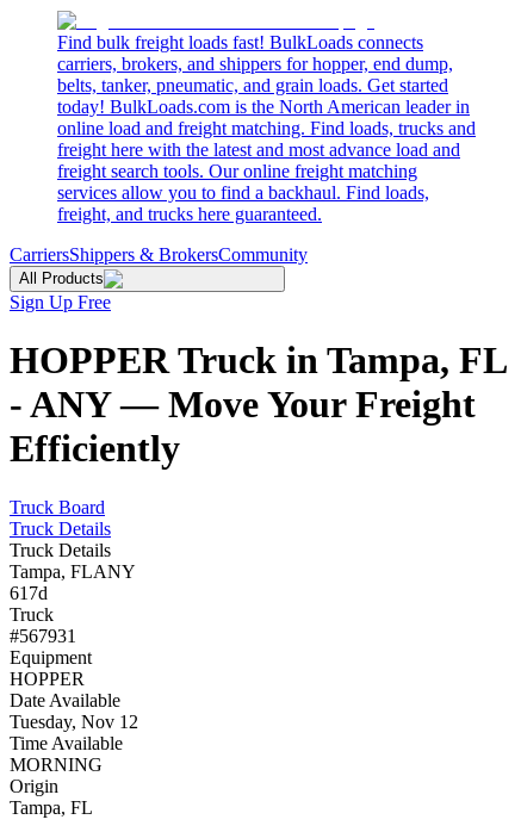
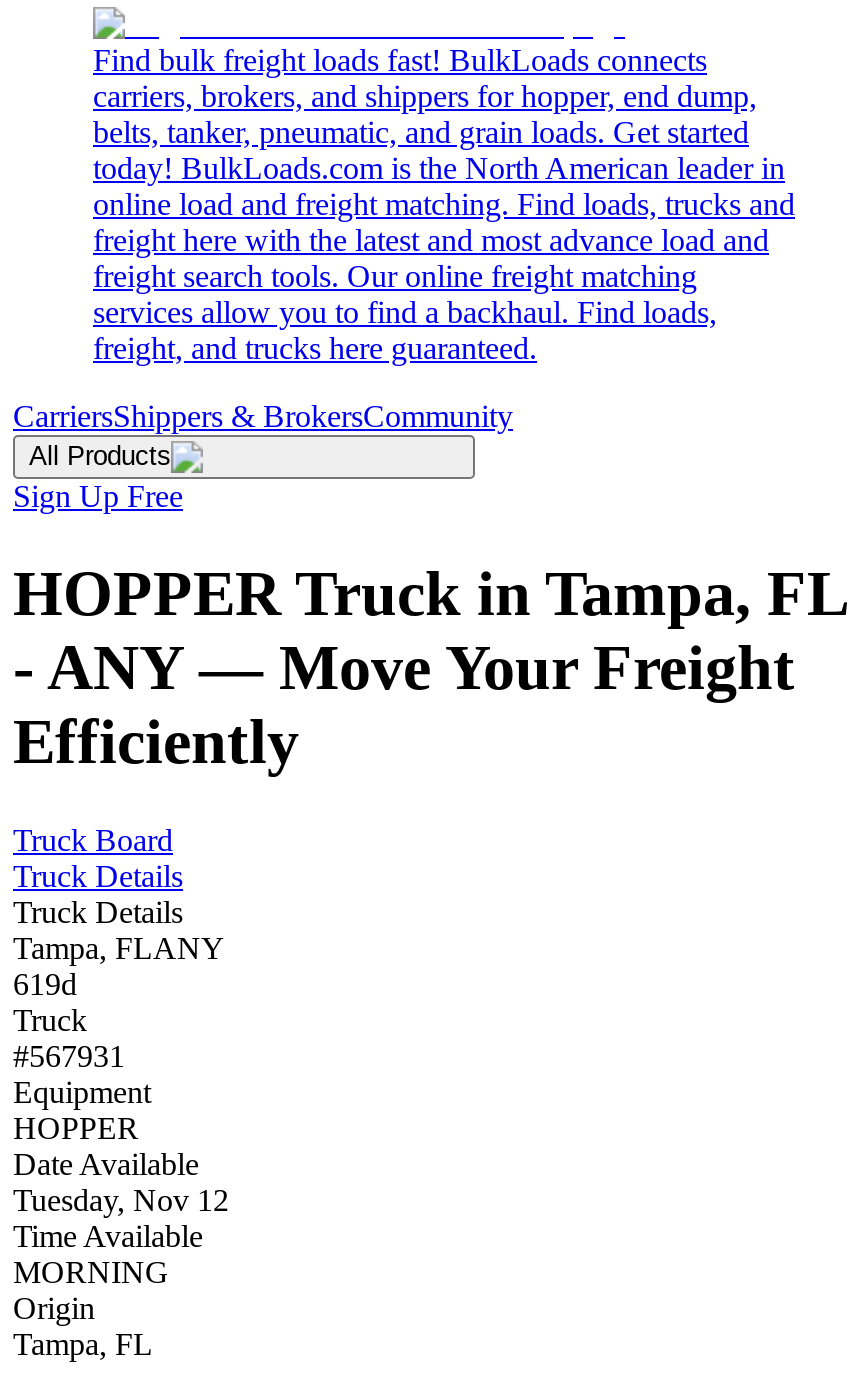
- 617d
+ 619d
